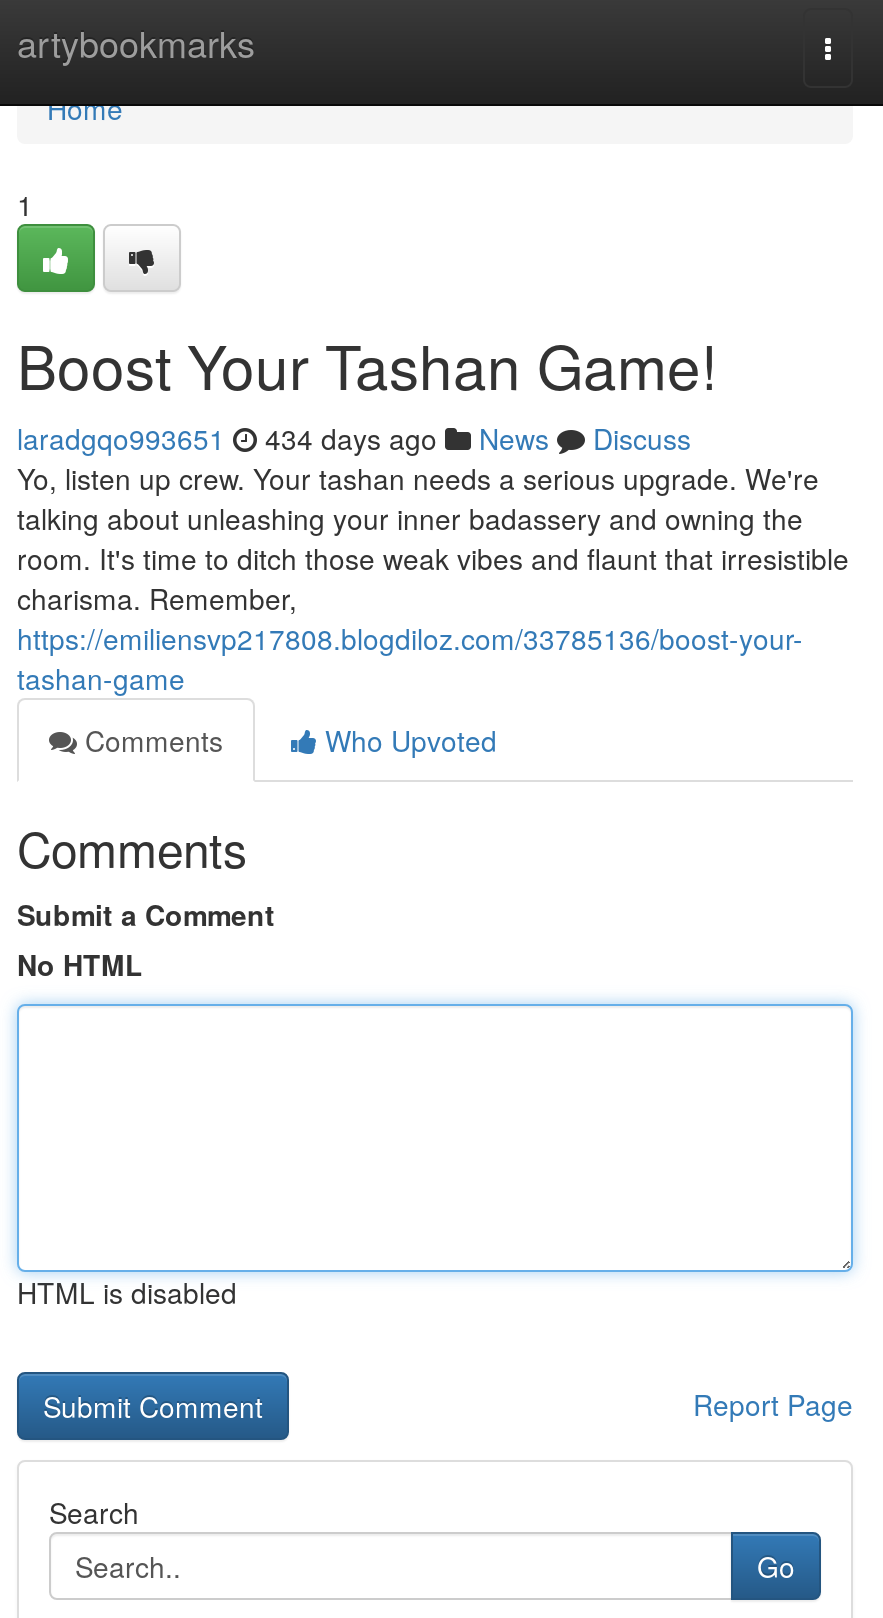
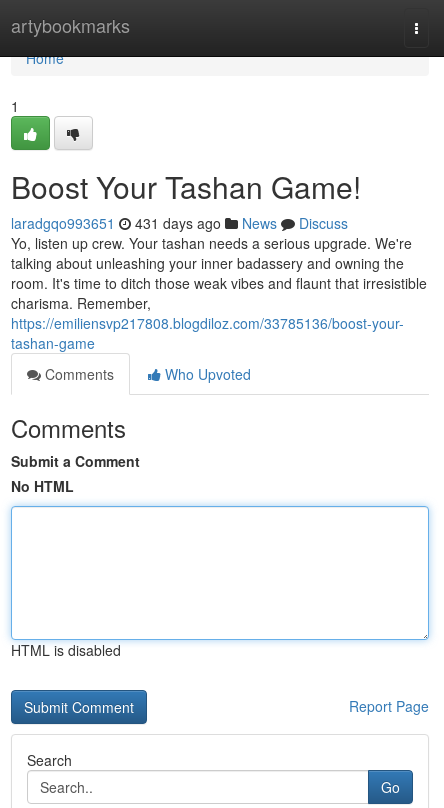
- laradgqo993651 434 days ago News Discuss
+ laradgqo993651 431 days ago News Discuss
